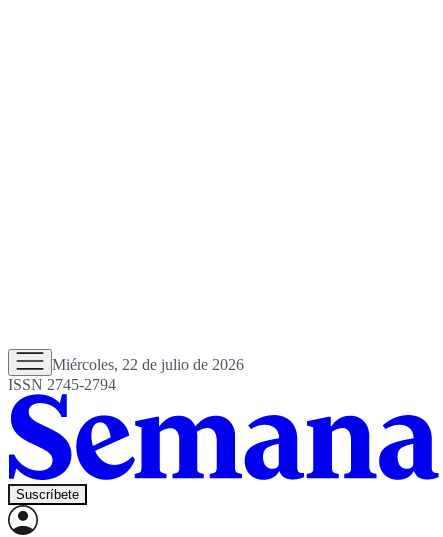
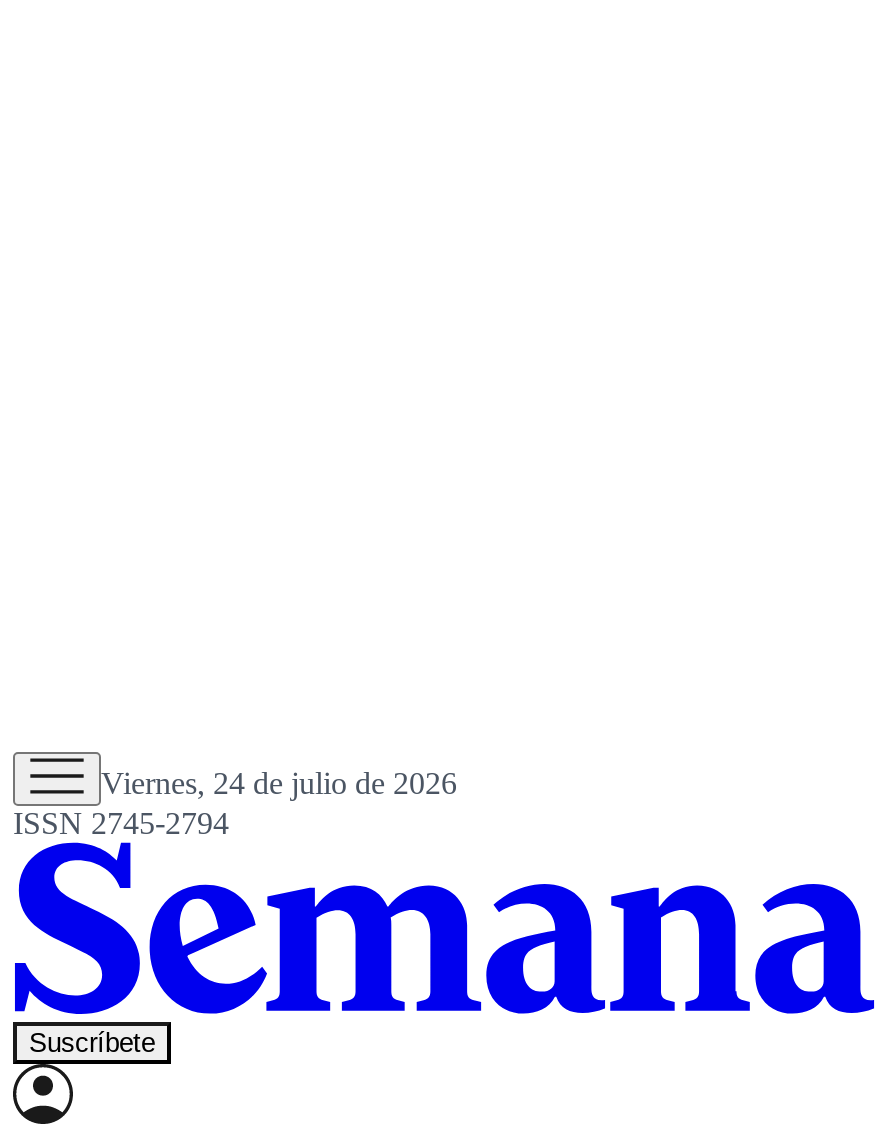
- Miércoles, 22 de julio de 2026
+ Viernes, 24 de julio de 2026
